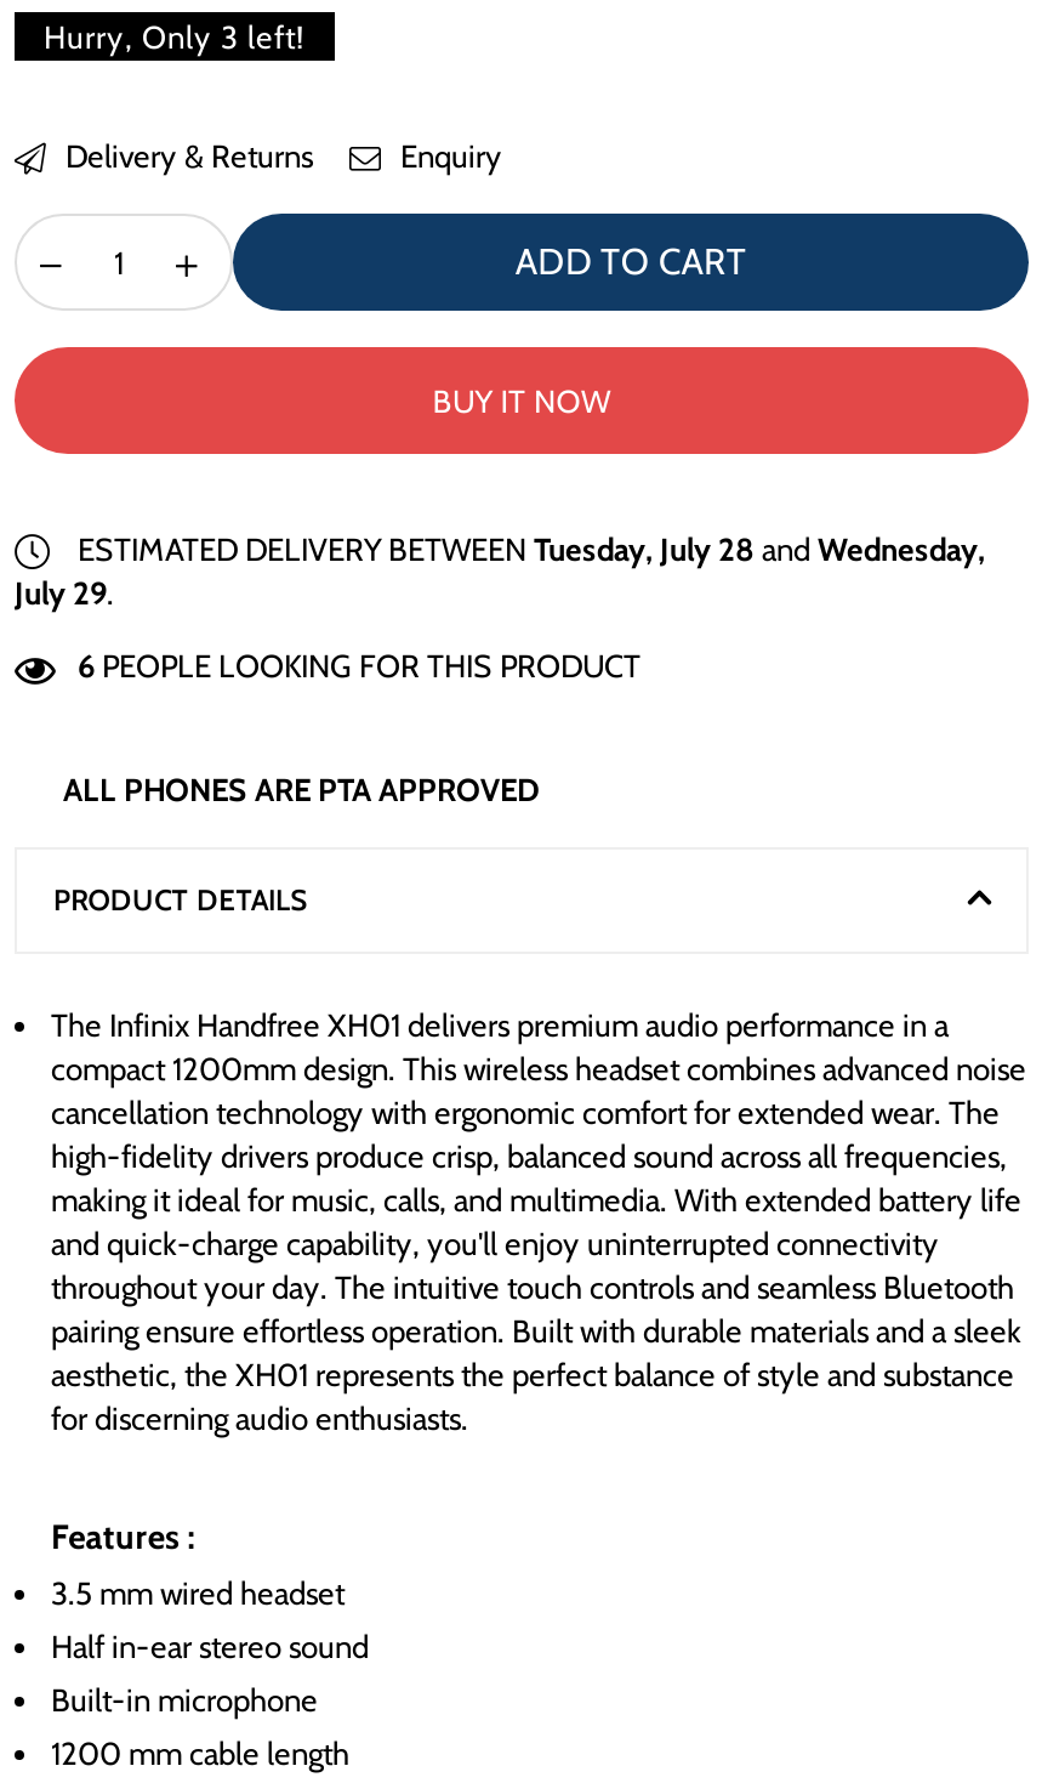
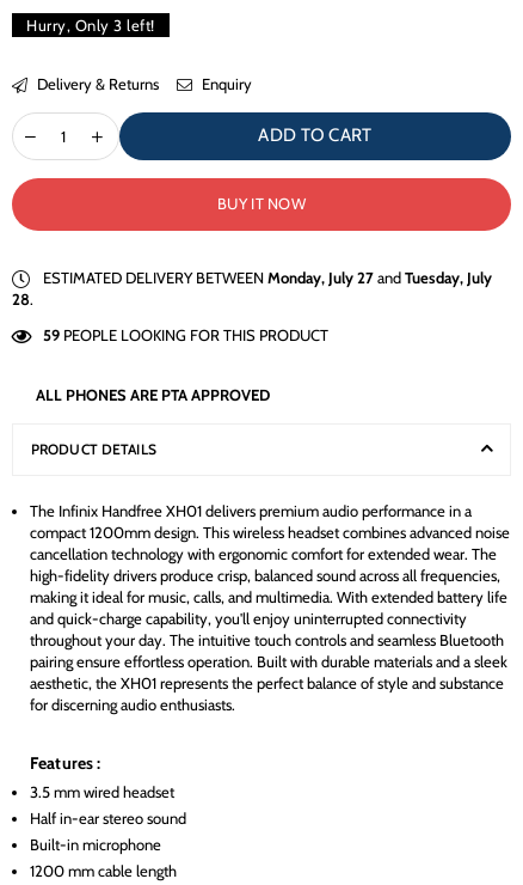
- ESTIMATED DELIVERY BETWEEN Tuesday, July 28 and Wednesday,
- July 29.
+ ESTIMATED DELIVERY BETWEEN Monday, July 27 and Tuesday, July
+ 28.

- 6 PEOPLE LOOKING FOR THIS PRODUCT
+ 59 PEOPLE LOOKING FOR THIS PRODUCT
